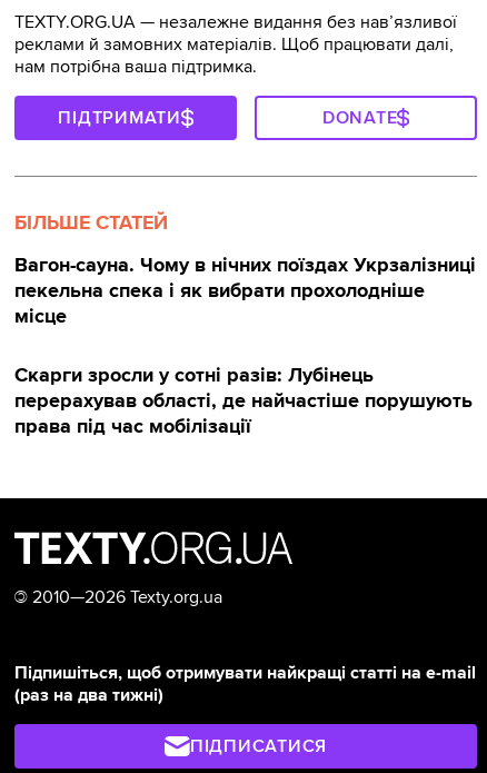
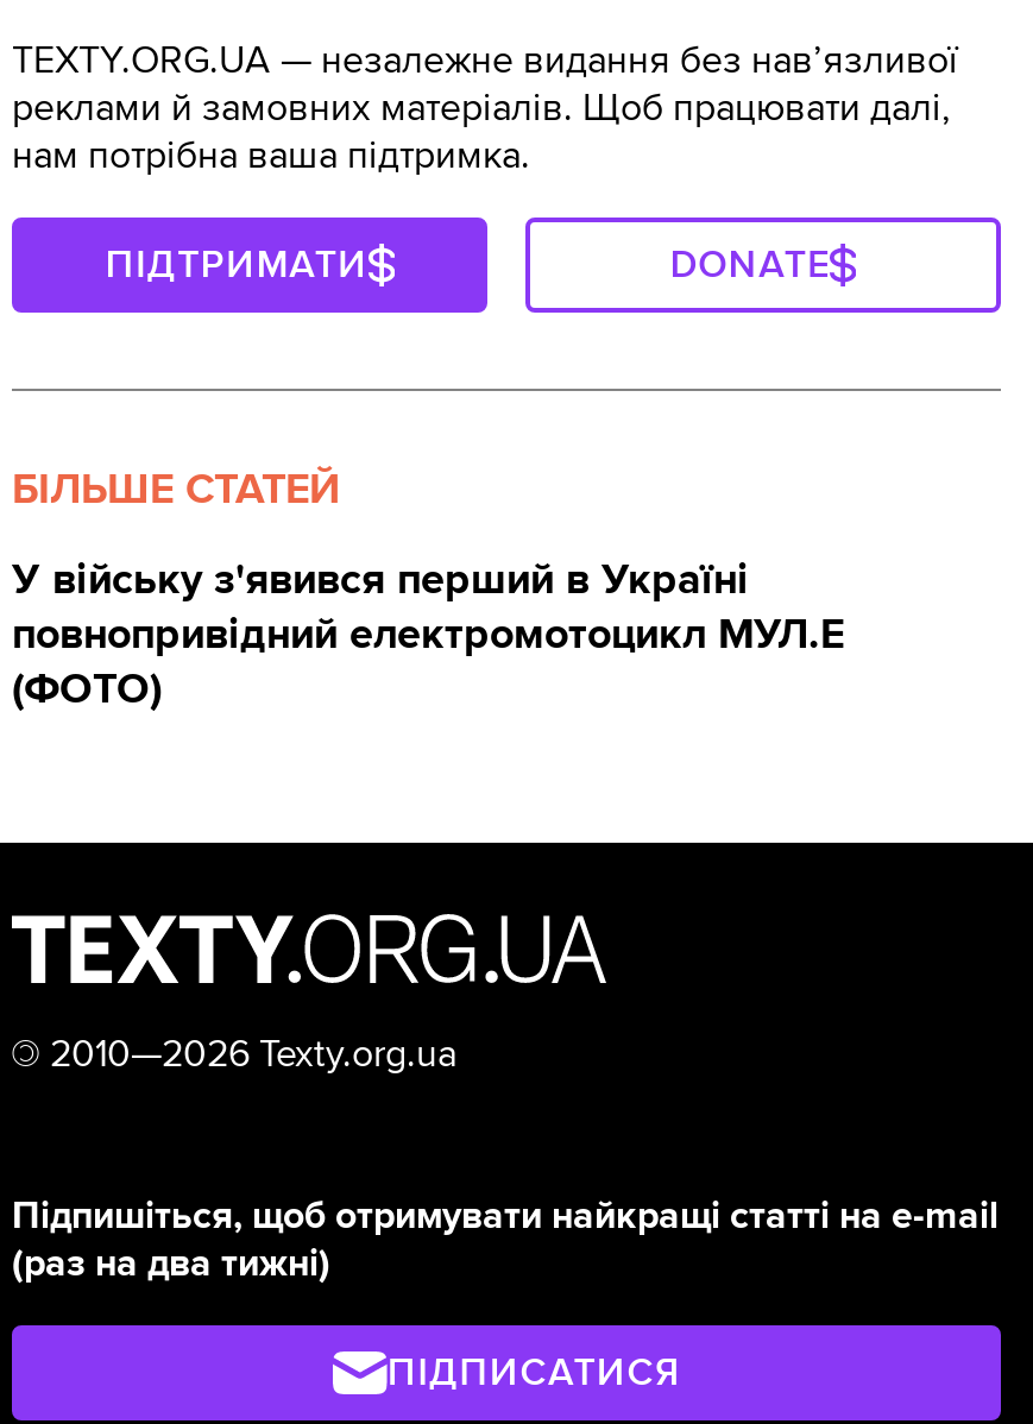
- Вагон-сауна. Чому в нічних поїздах Укрзалізниці
- пекельна спека і як вибрати прохолодніше
- місце
- Скарги зросли у сотні разів: Лубінець
- перерахував області, де найчастіше порушують
- права під час мобілізації
+ У війську з'явився перший в Україні
+ повнопривідний електромотоцикл МУЛ.Е
+ (ФОТО)
